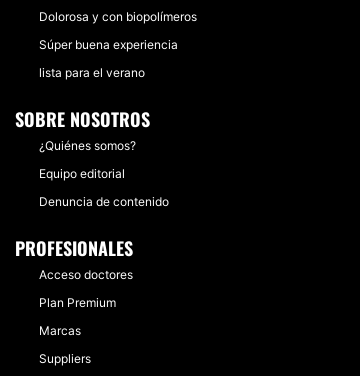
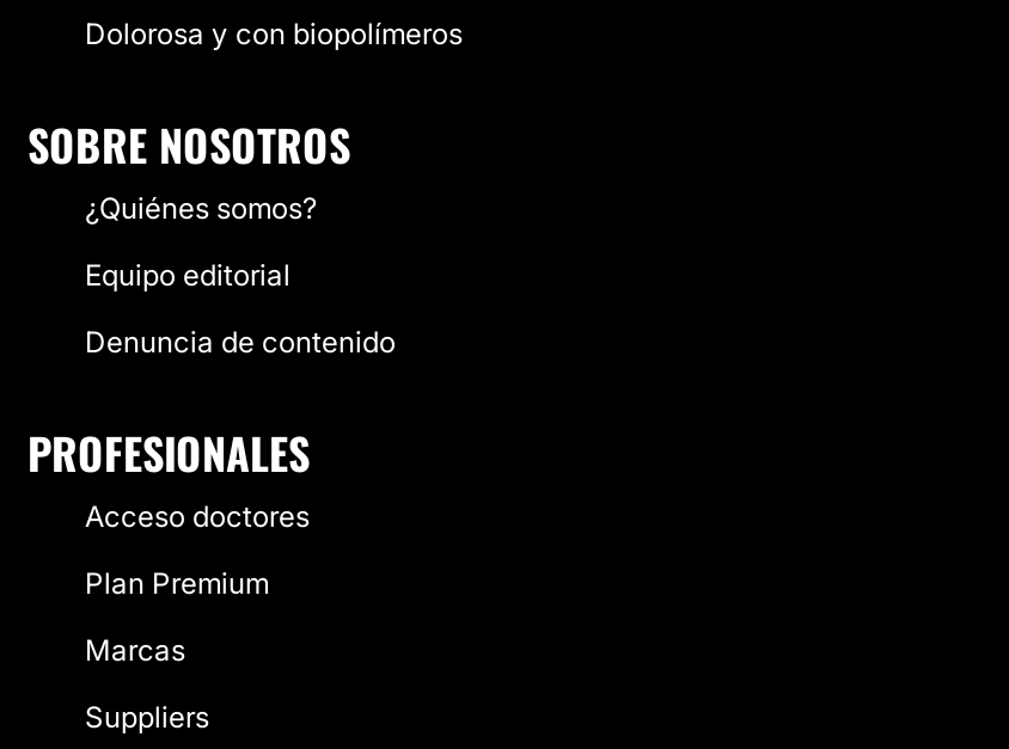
- Súper buena experiencia
- lista para el verano
